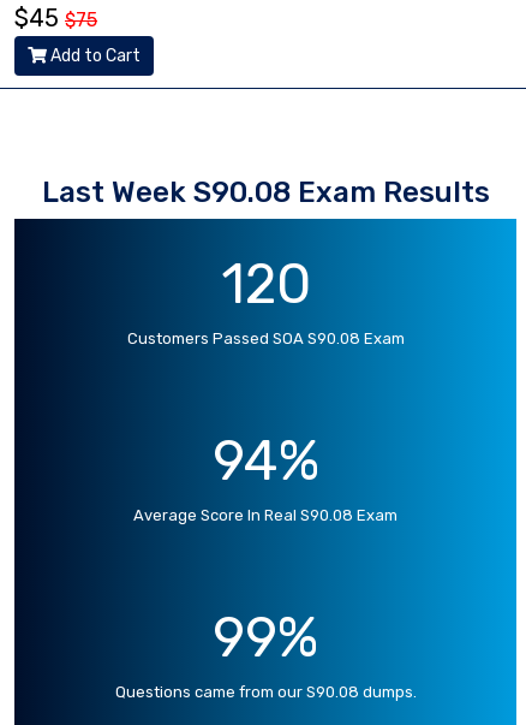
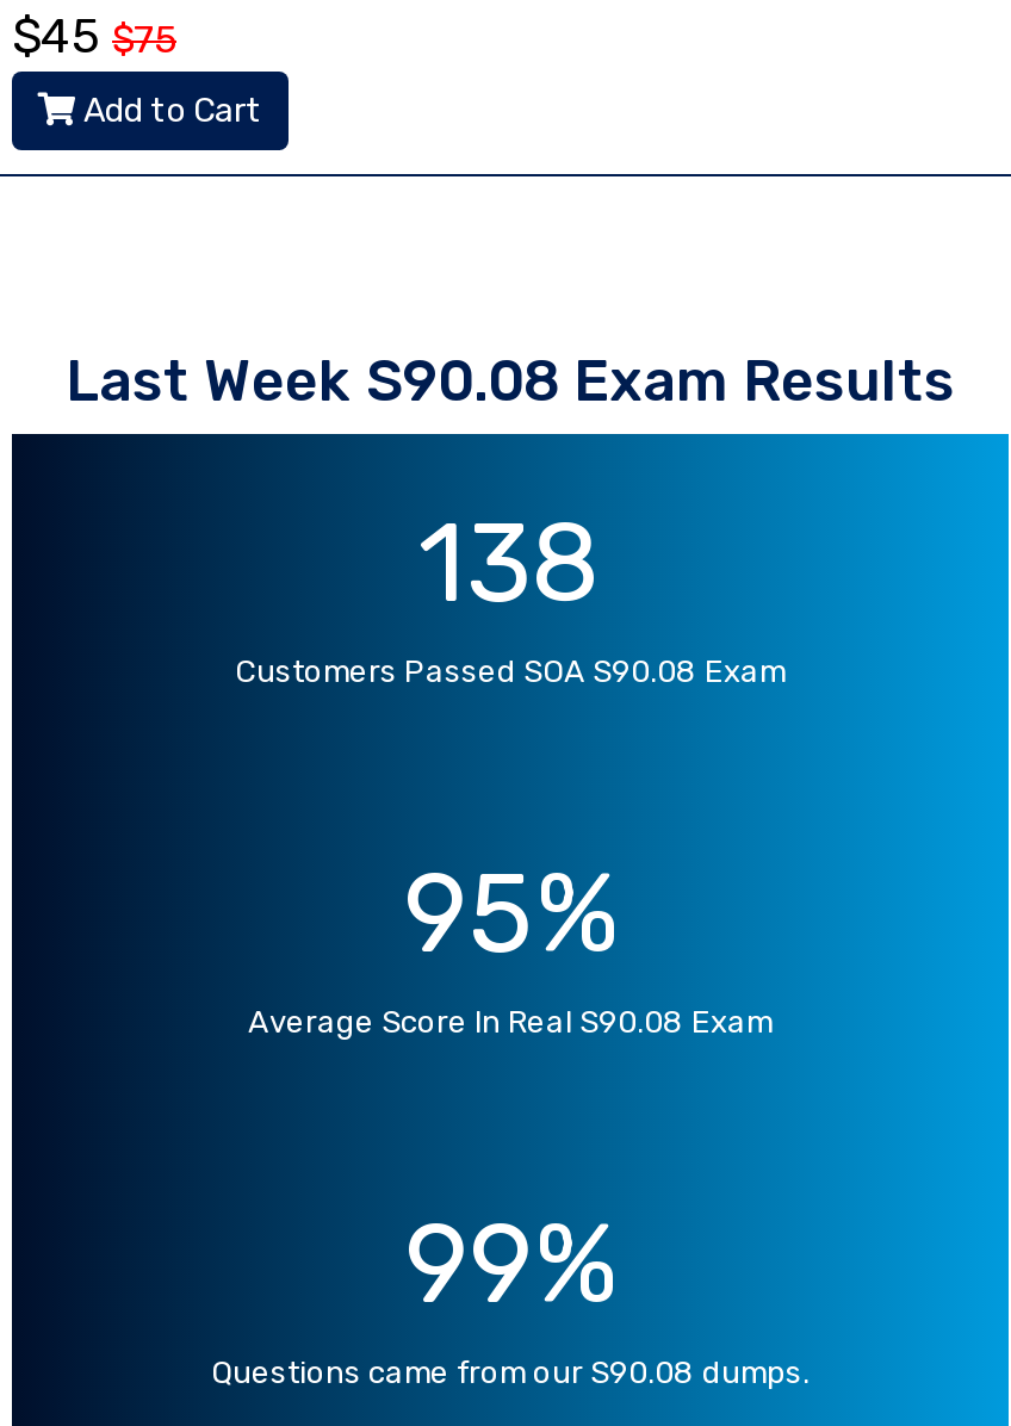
- 120
+ 138

- 94%
+ 95%
